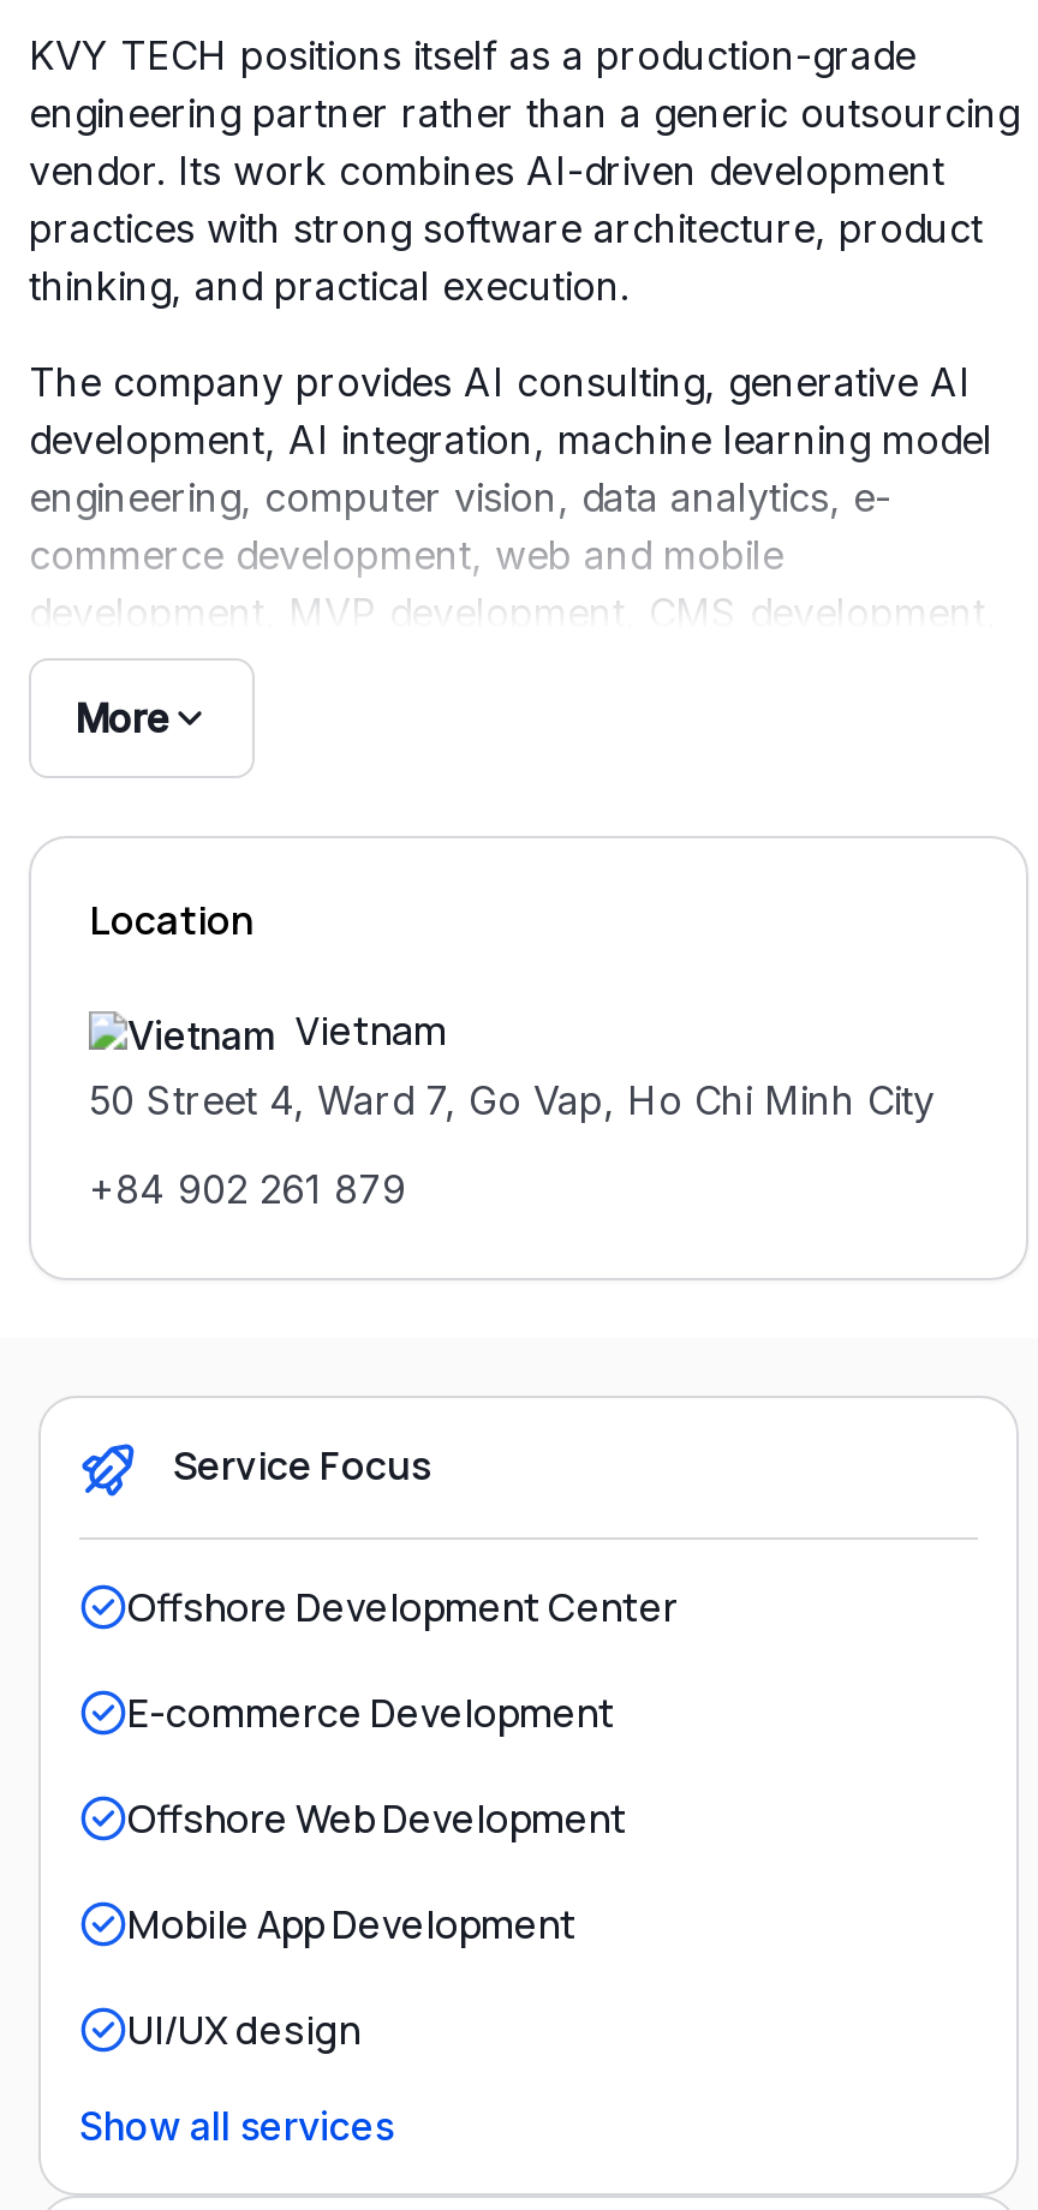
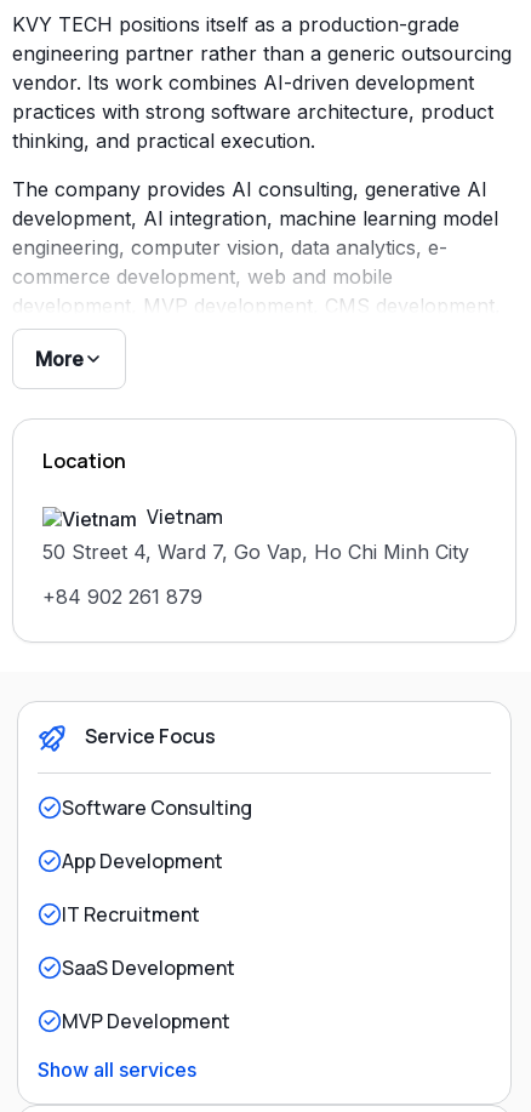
- Offshore Development Center
+ Software Consulting

- E-commerce Development
+ App Development

- Offshore Web Development
+ IT Recruitment

- Mobile App Development
+ SaaS Development

- UI/UX design
+ MVP Development
